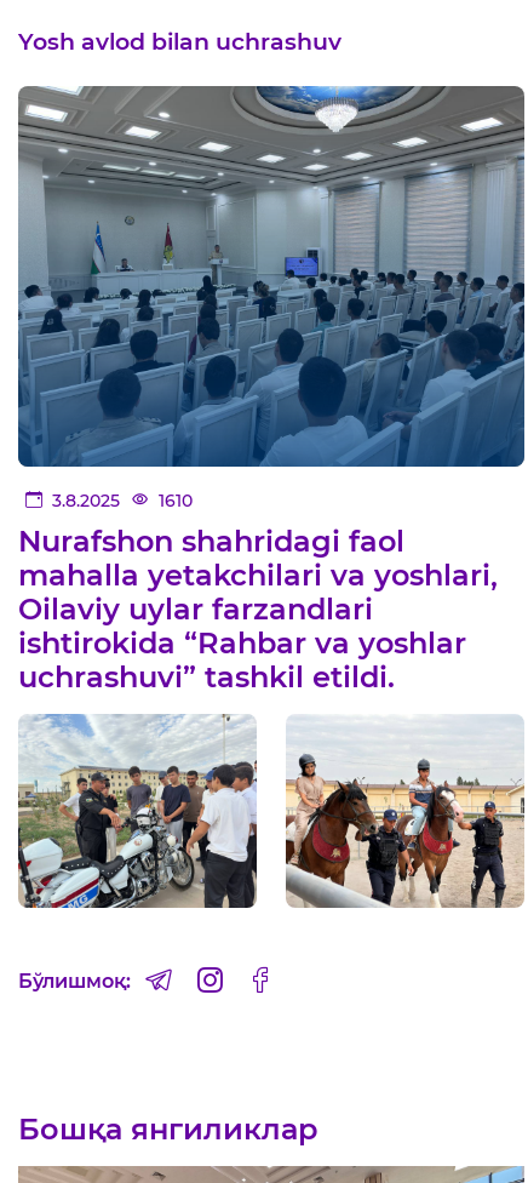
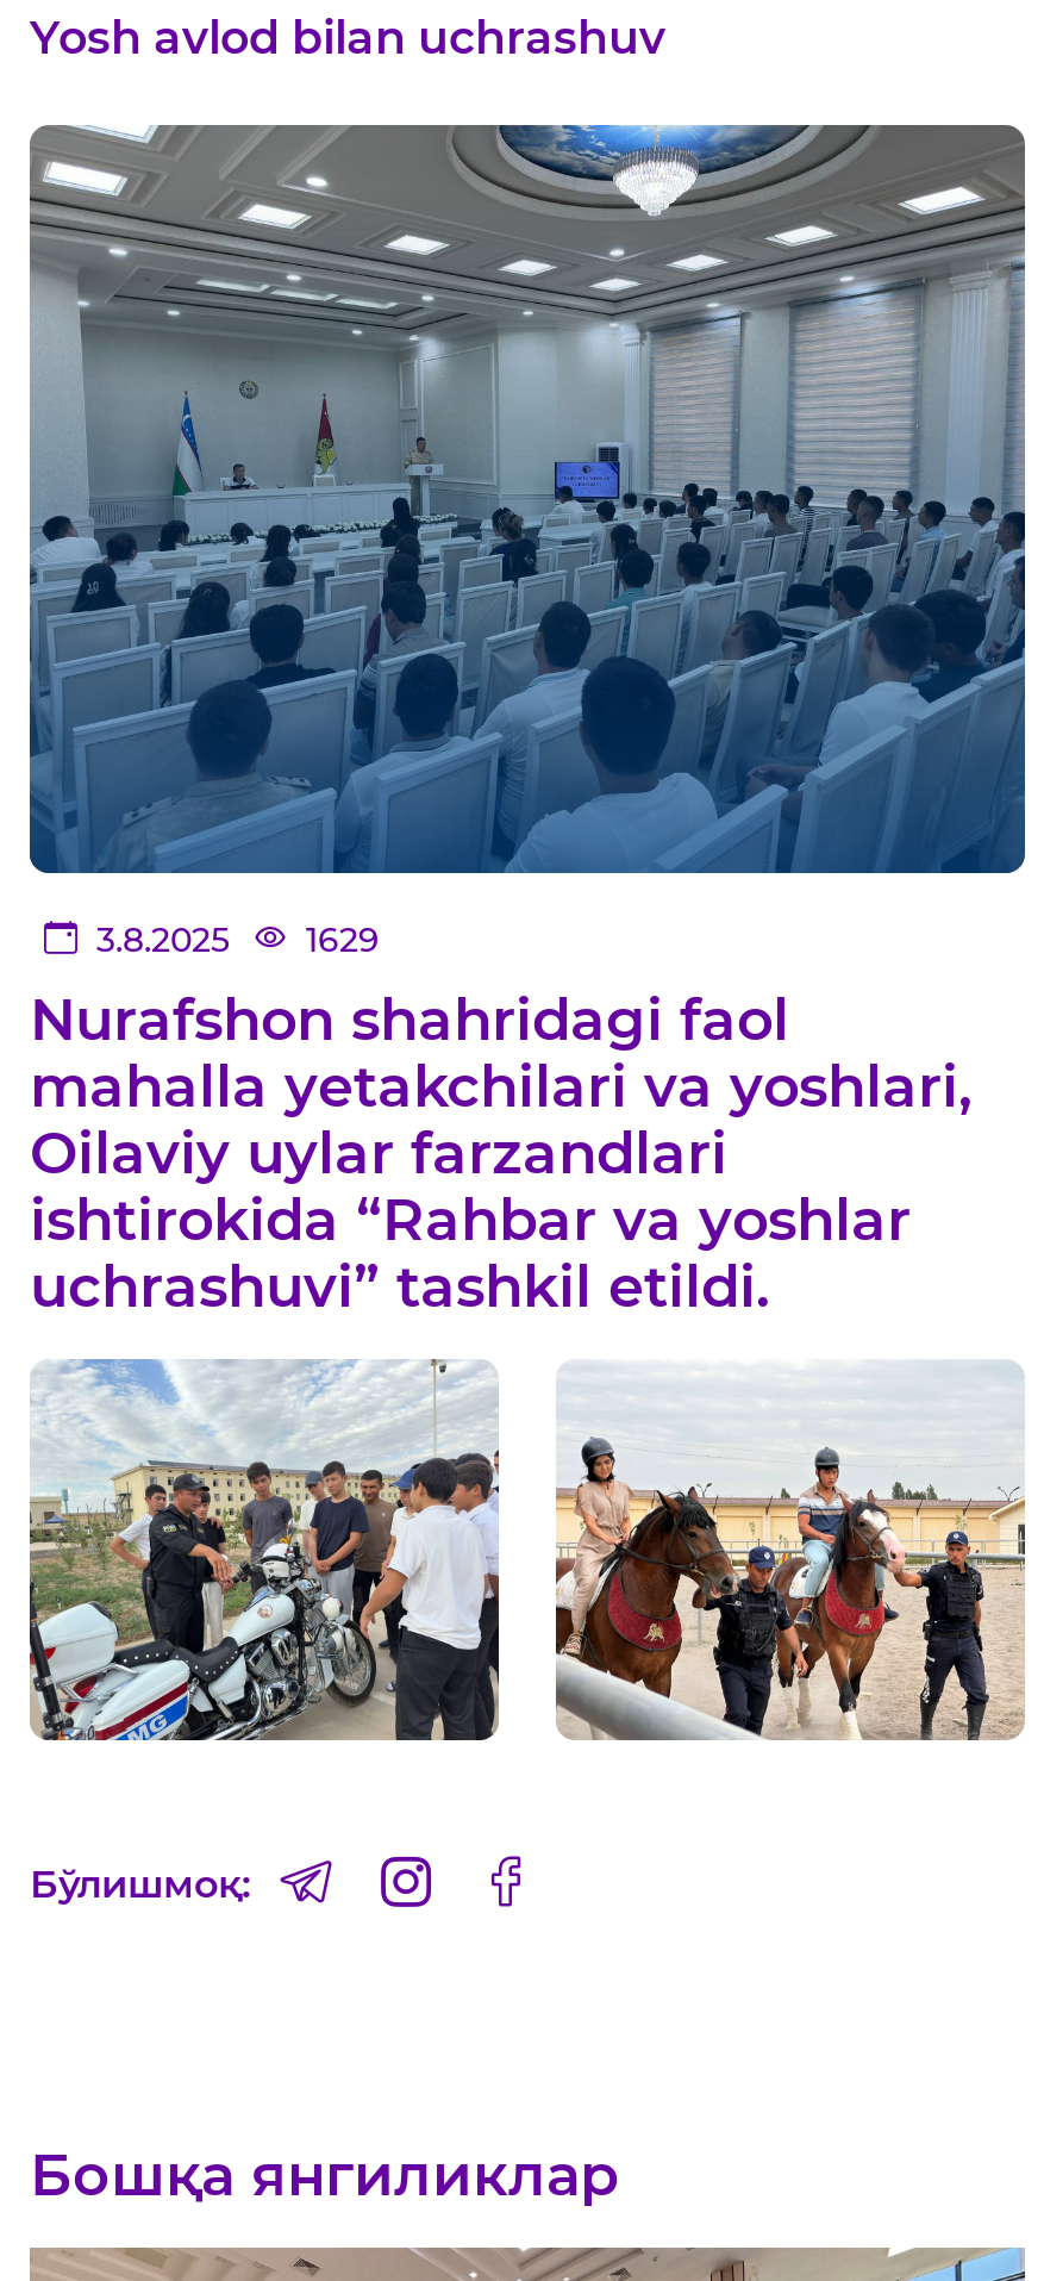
- 3.8.2025 1610
+ 3.8.2025 1629
